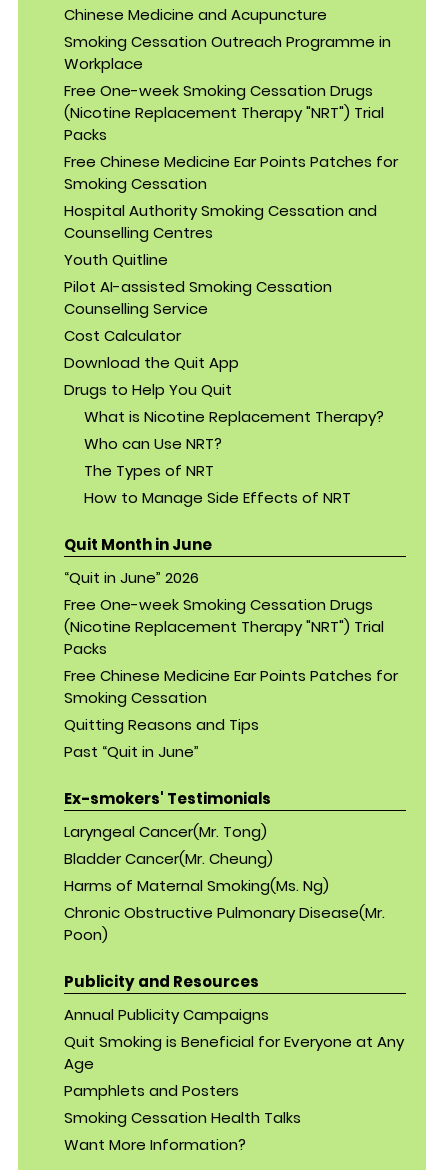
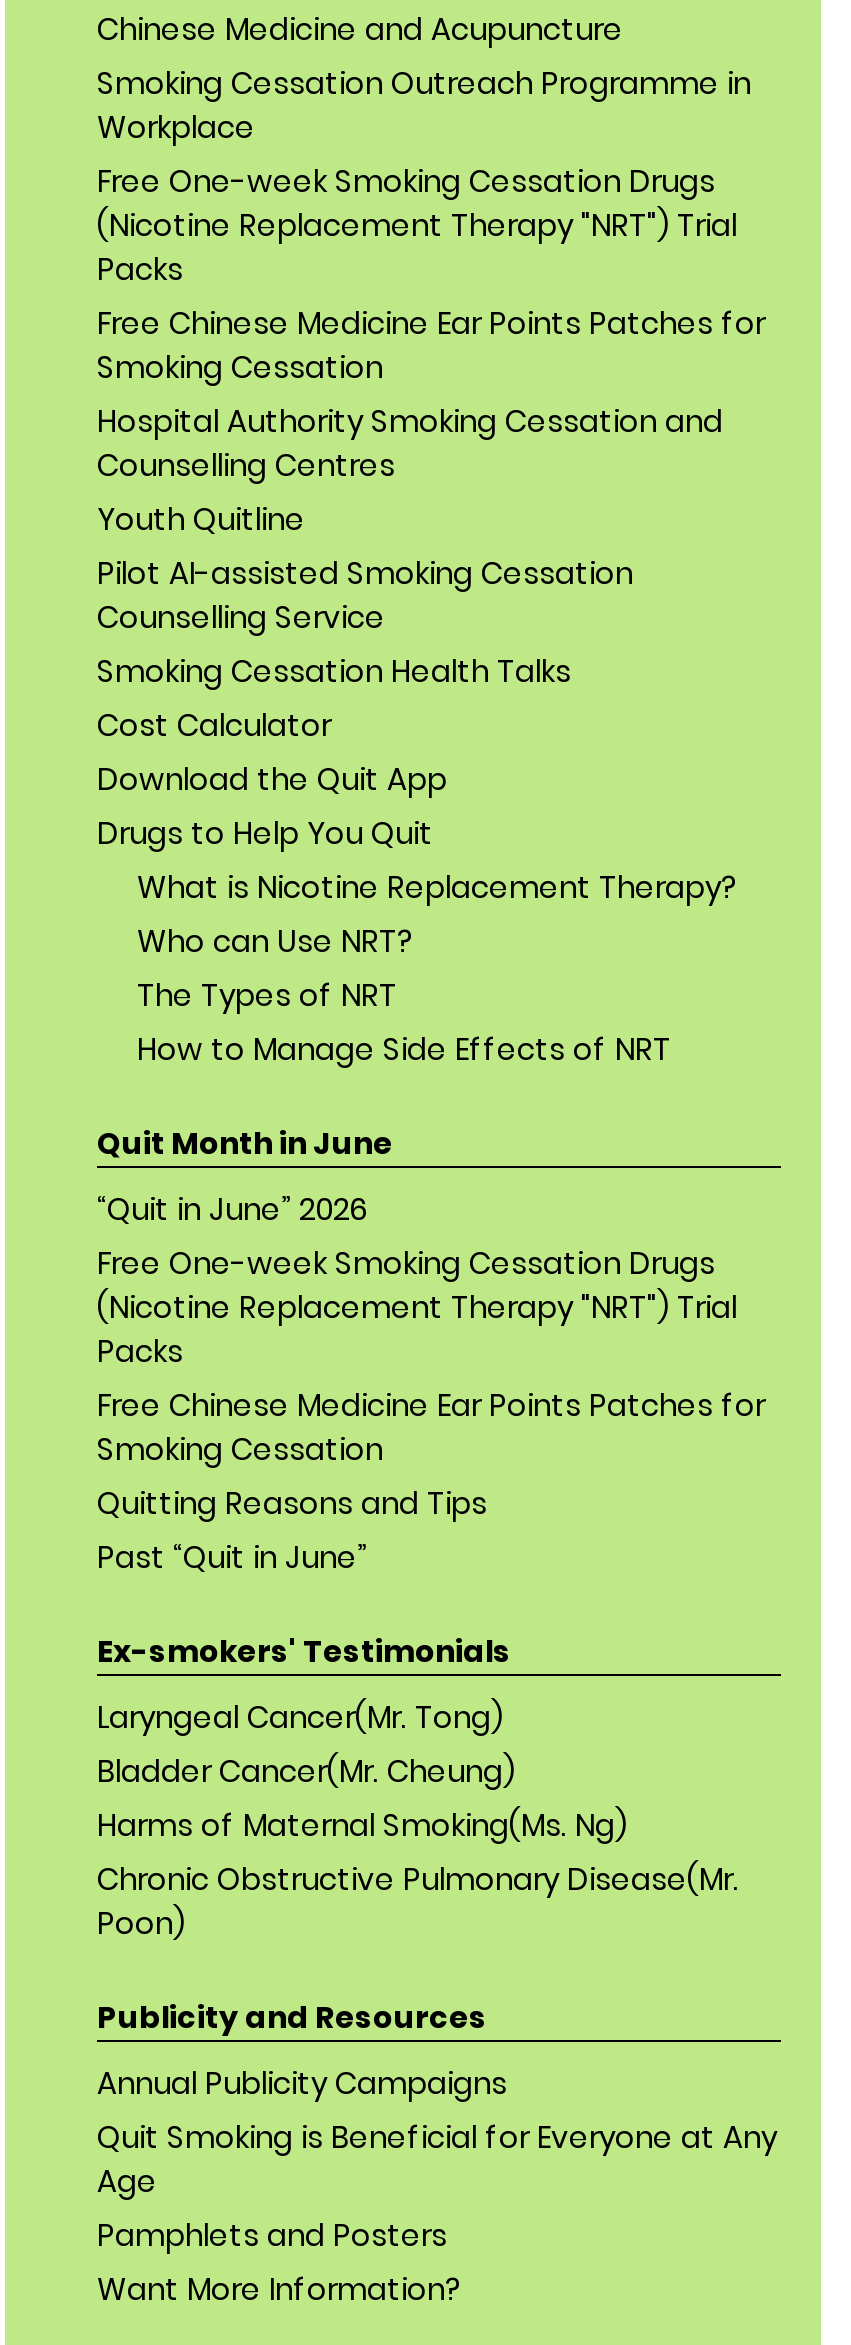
moved down: Cost Calculator | Download the Quit App | Drugs to Help You Quit | ... | Age | Pamphlets and Posters

moved up: Smoking Cessation Health Talks
